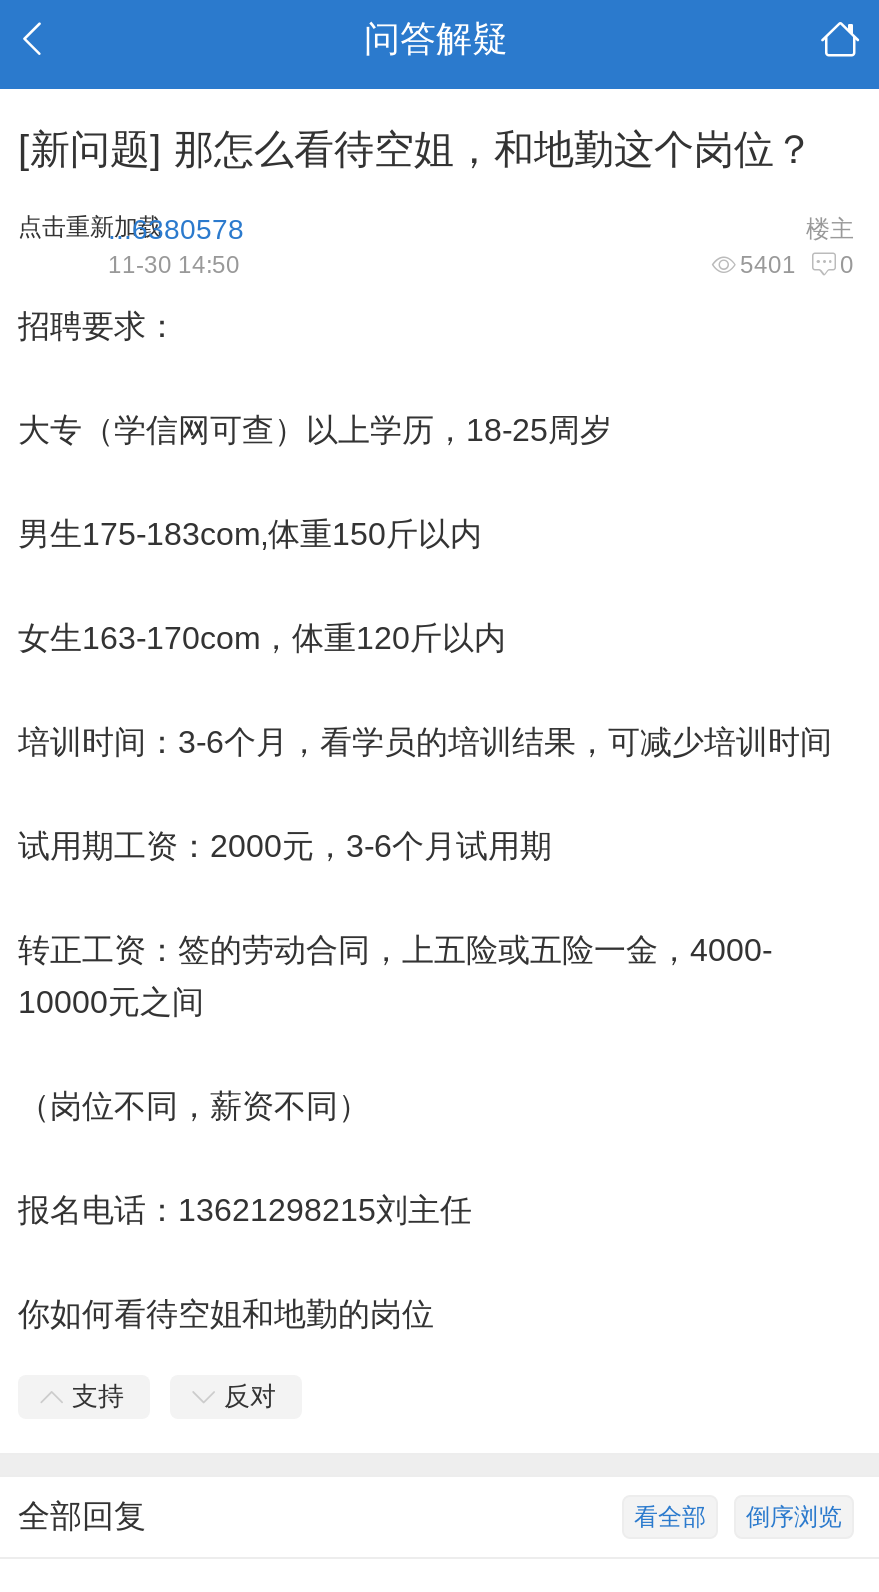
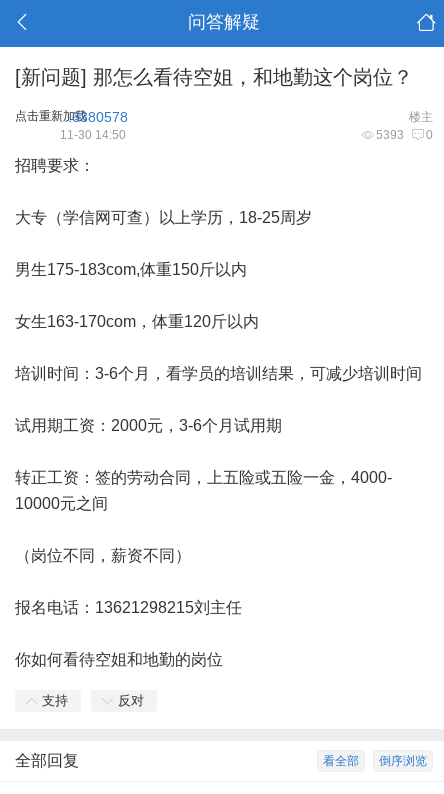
- 5401 0
+ 5393 0
